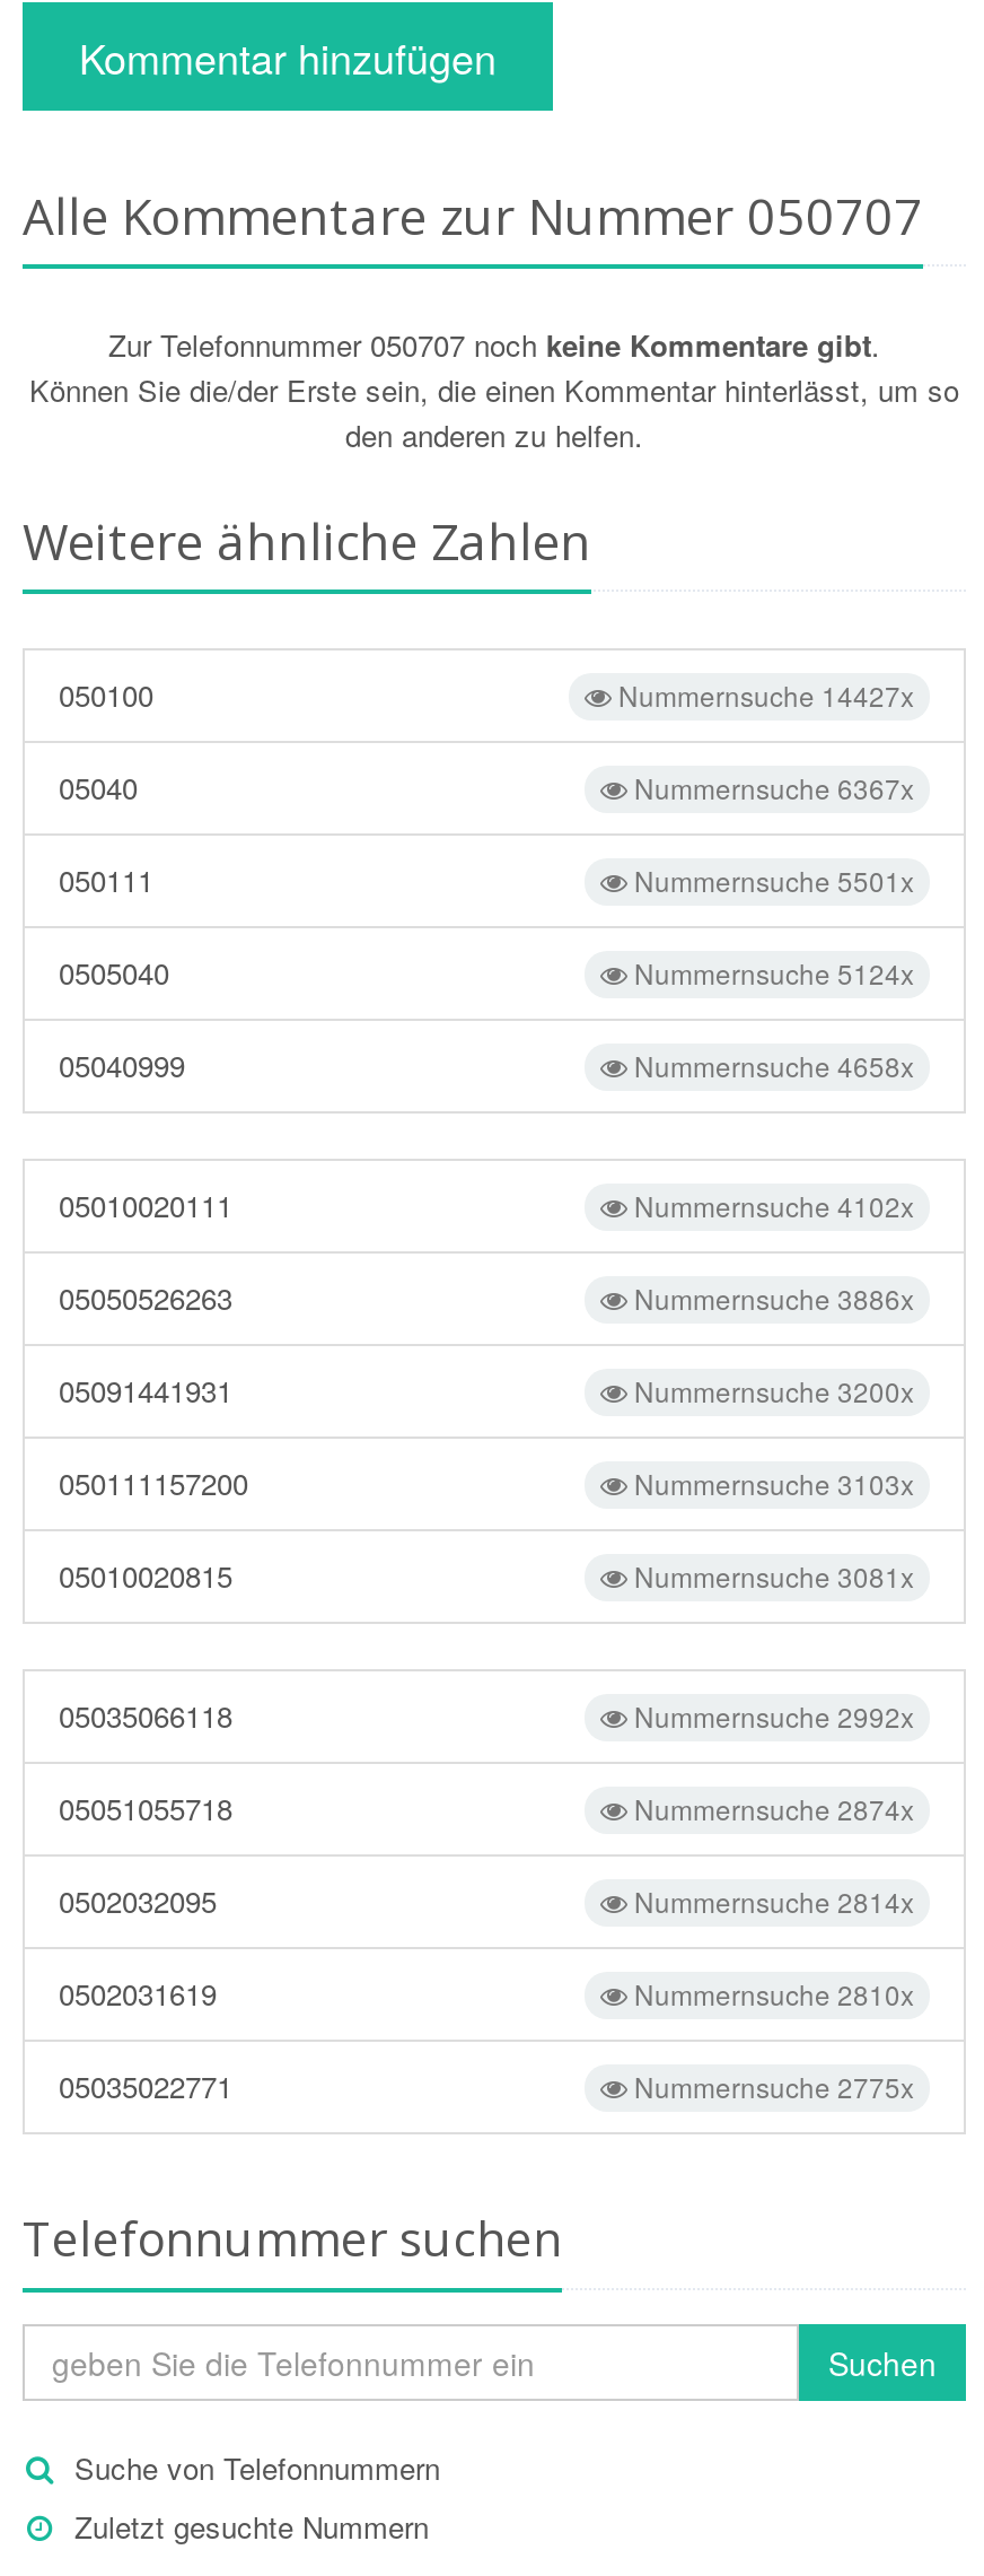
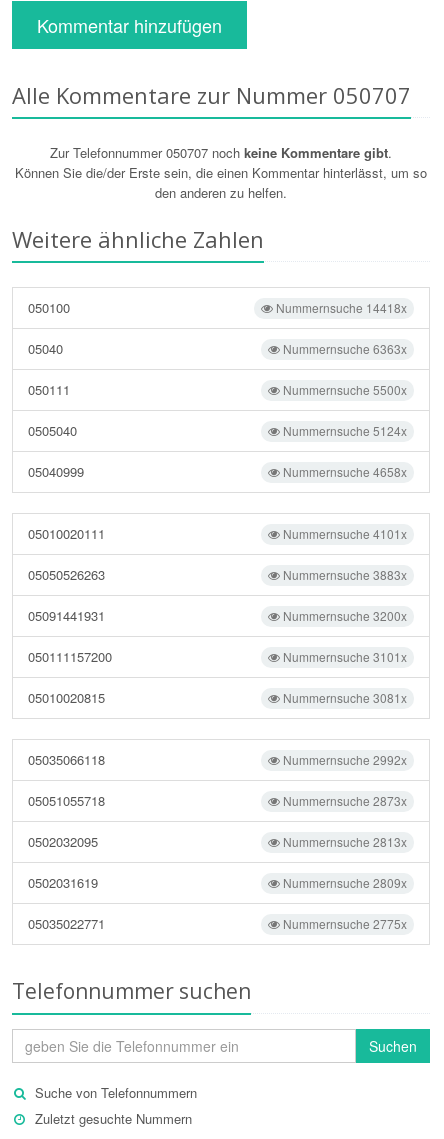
- Nummernsuche 14427x
+ Nummernsuche 14418x

- Nummernsuche 6367x
+ Nummernsuche 6363x

- Nummernsuche 5501x
+ Nummernsuche 5500x

- Nummernsuche 4102x
+ Nummernsuche 4101x

- Nummernsuche 3886x
+ Nummernsuche 3883x

- Nummernsuche 3103x
+ Nummernsuche 3101x

- Nummernsuche 2874x
+ Nummernsuche 2873x

- Nummernsuche 2814x
+ Nummernsuche 2813x

- Nummernsuche 2810x
+ Nummernsuche 2809x
